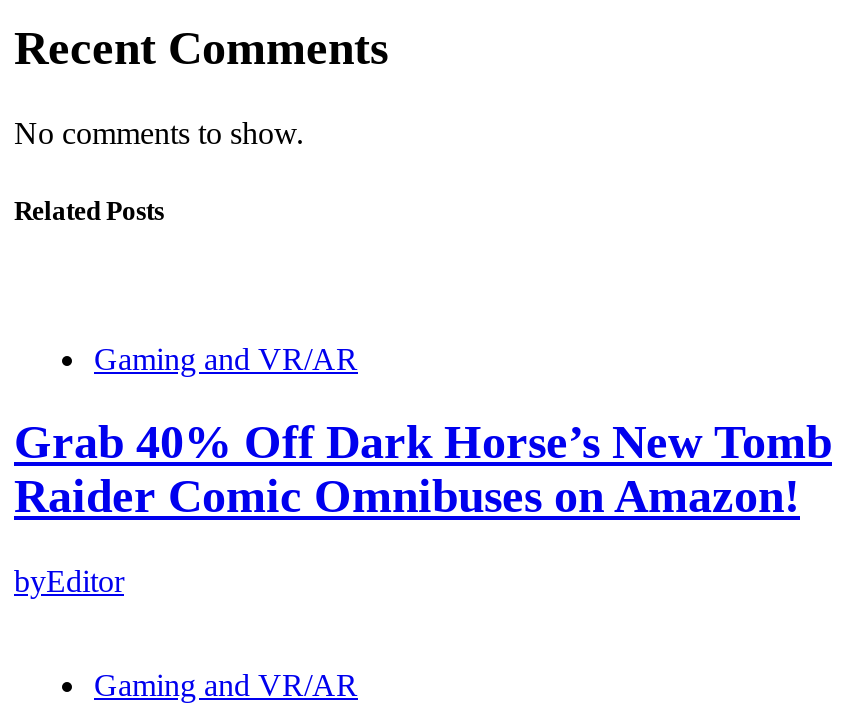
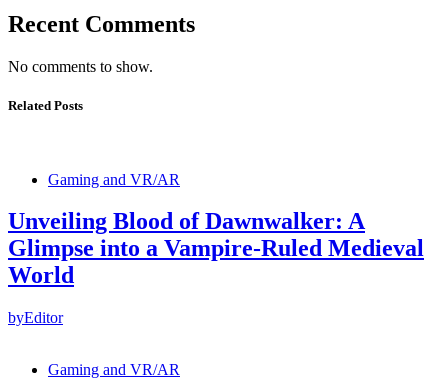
- Grab 40% Off Dark Horse’s New Tomb
- Raider Comic Omnibuses on Amazon!
+ Unveiling Blood of Dawnwalker: A
+ Glimpse into a Vampire-Ruled Medieval
+ World
